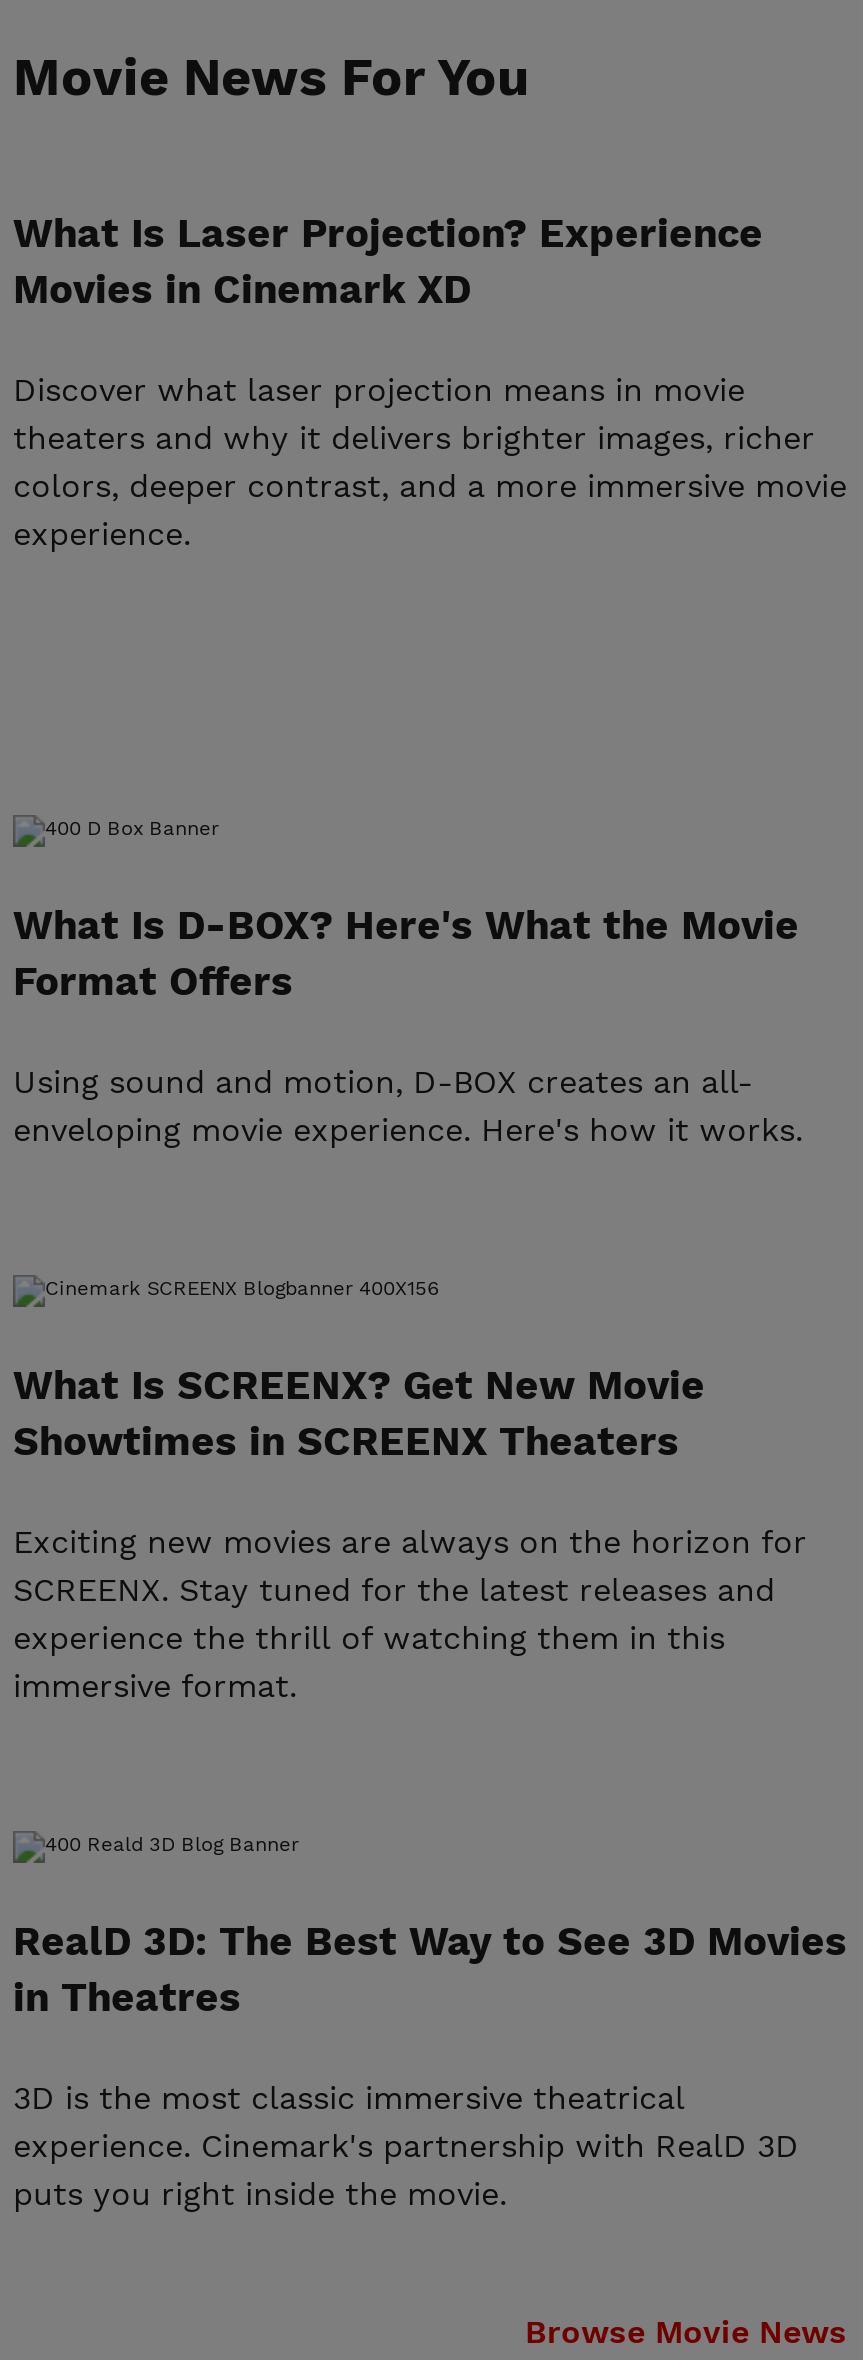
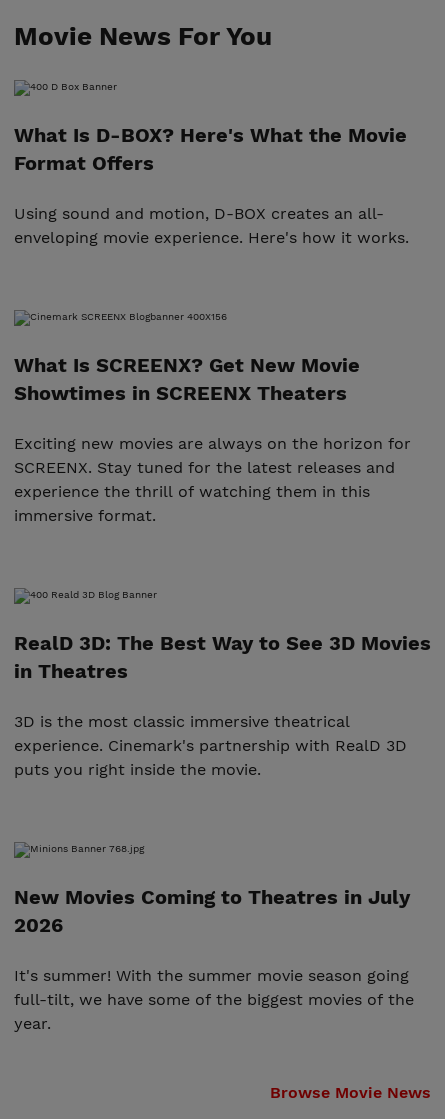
- What Is Laser Projection? Experience
- Movies in Cinemark XD
- Discover what laser projection means in movie
- theaters and why it delivers brighter images, richer
- colors, deeper contrast, and a more immersive movie
- experience.

moved up: What Is D-BOX? Here's What the Movie | Format Offers | Using sound and motion, D-BOX creates an all- | ... | experience. Cinemark's partnership with RealD 3D | puts you right inside the movie.

+ New Movies Coming to Theatres in July
+ 2026
+ It's summer! With the summer movie season going
+ full-tilt, we have some of the biggest movies of the
+ year.
